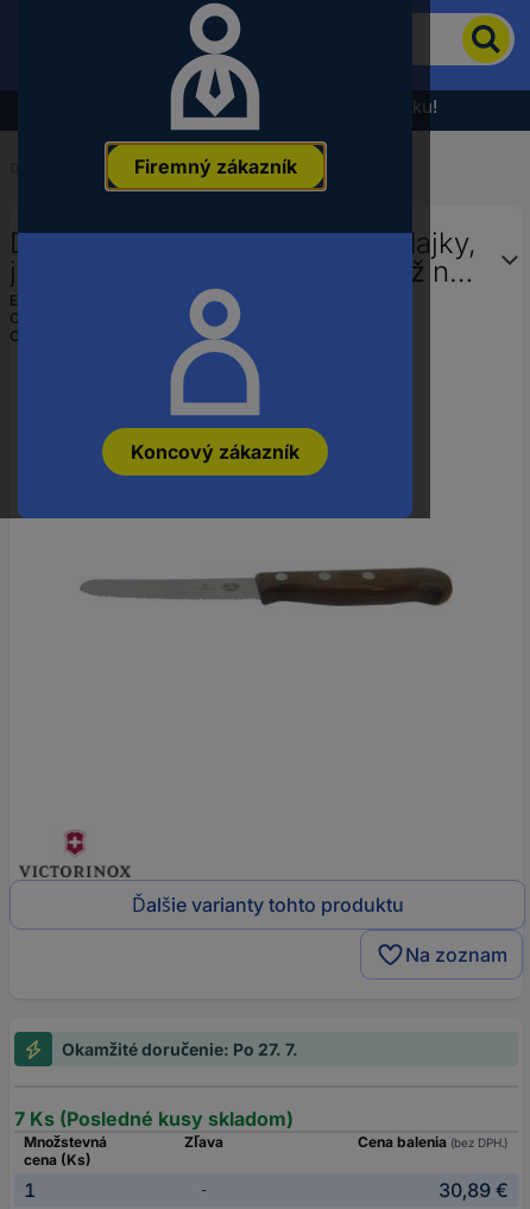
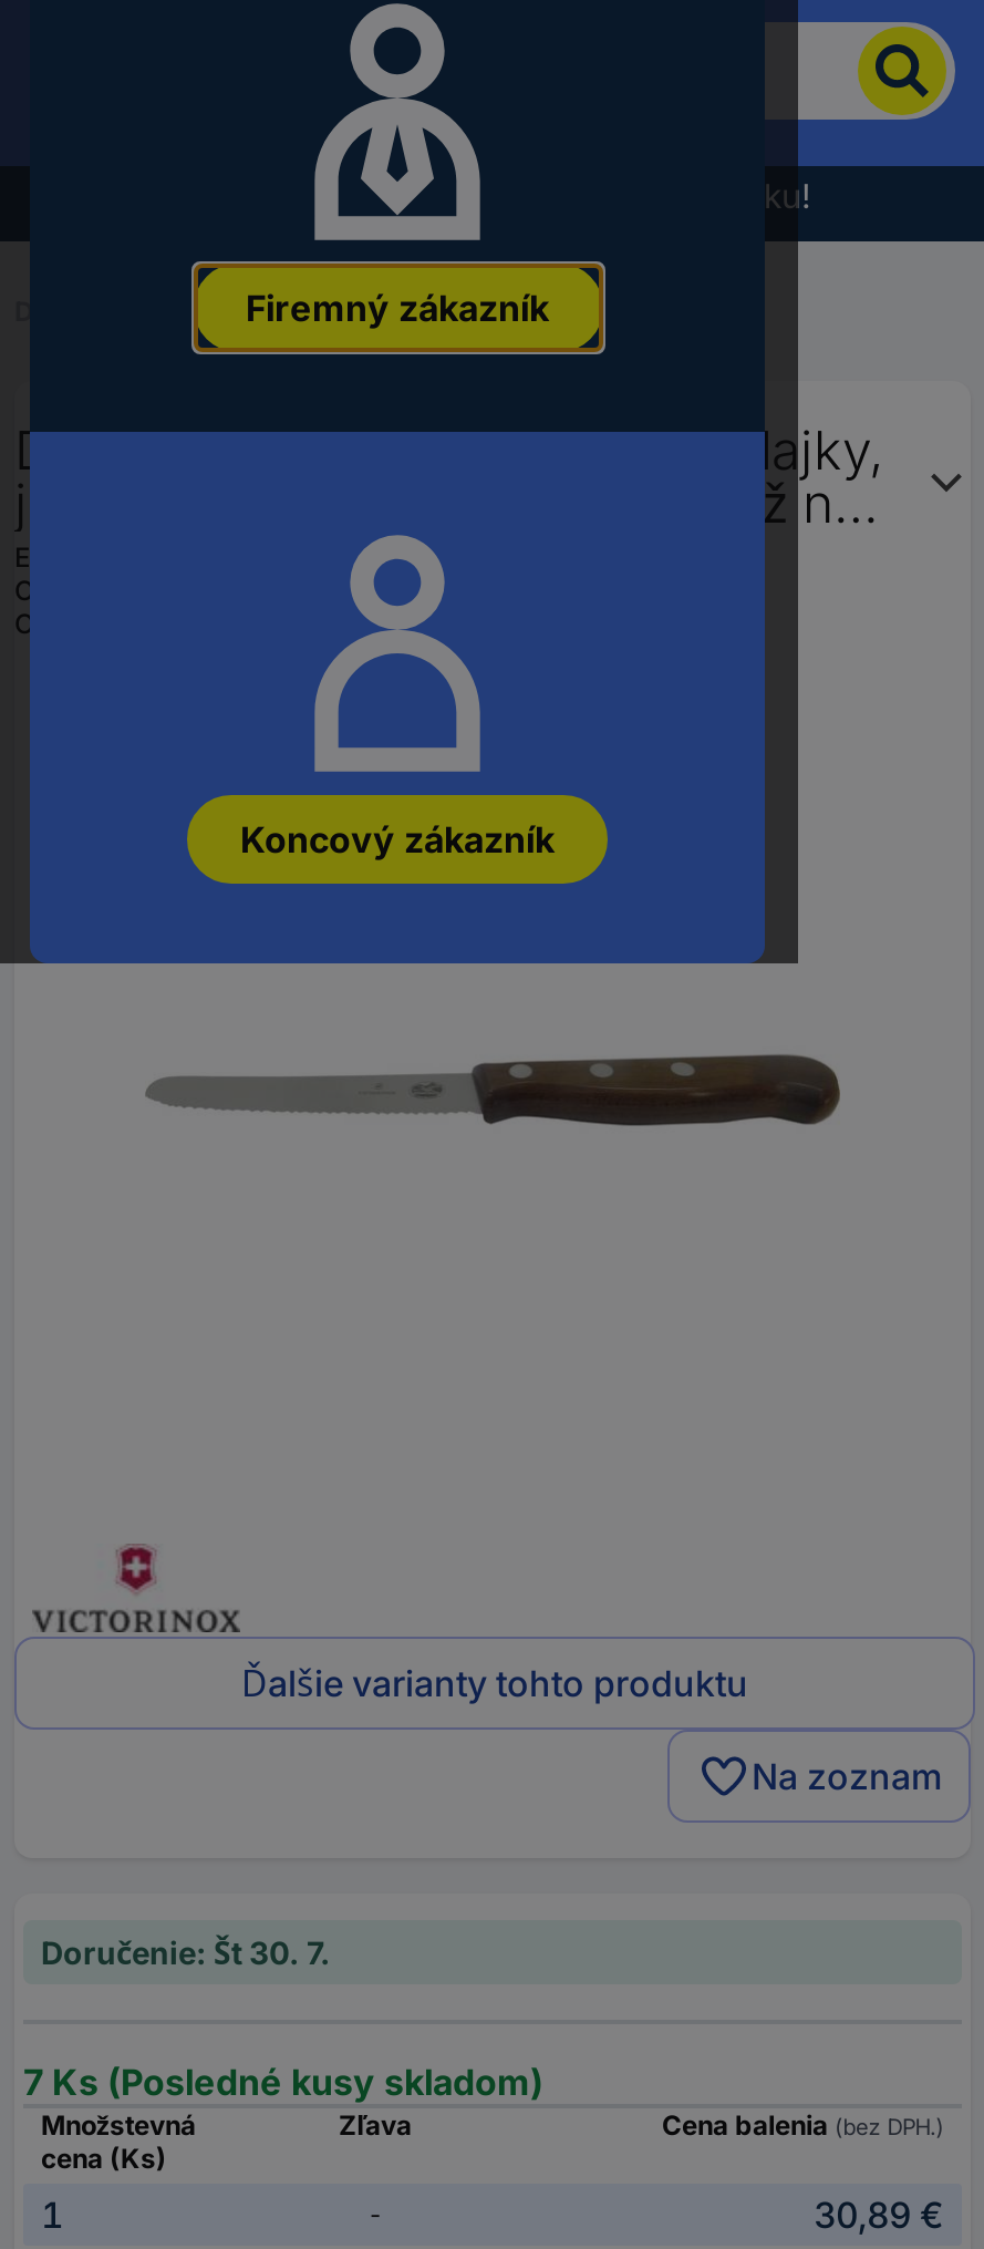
- Okamžité doručenie: Po 27. 7.
+ Doručenie: Št 30. 7.
